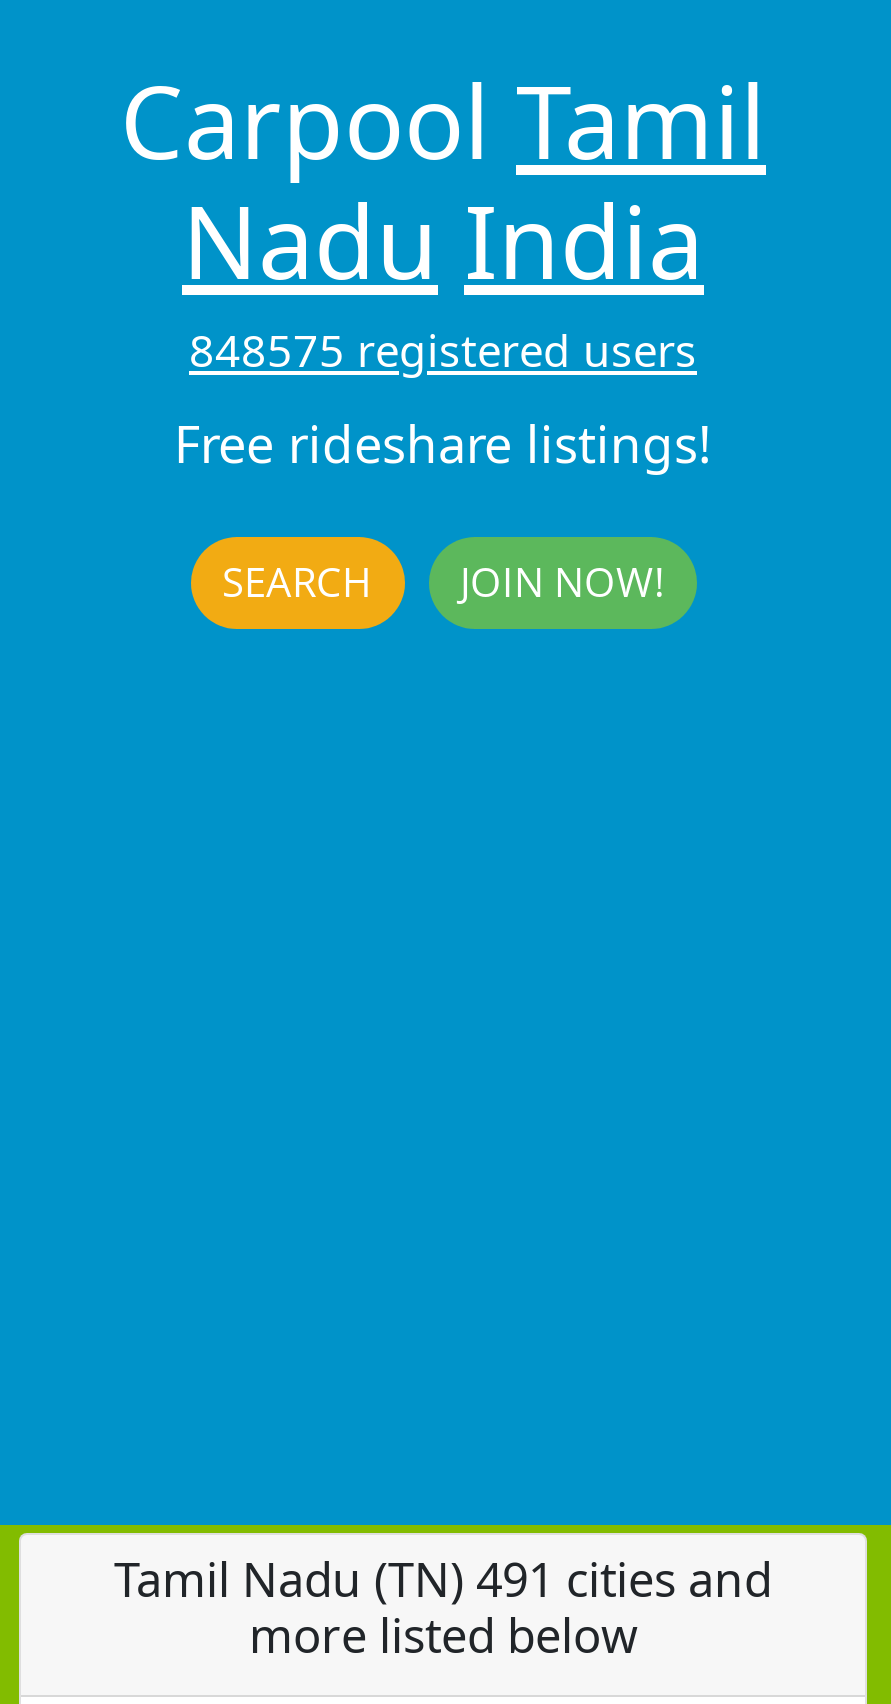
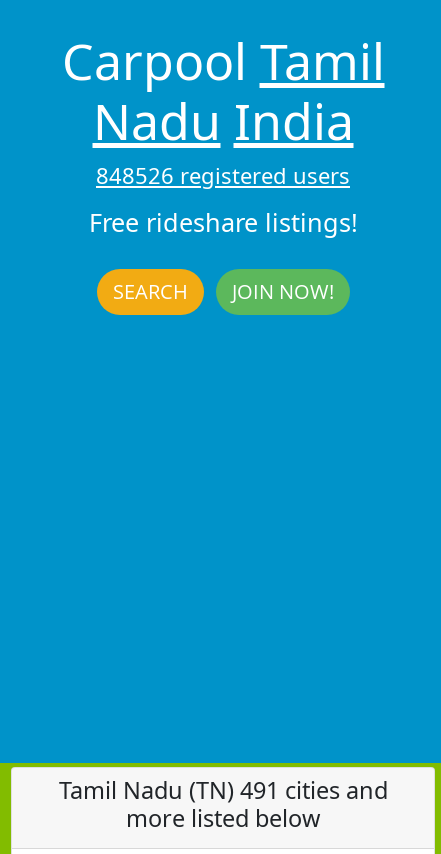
- 848575 registered users
+ 848526 registered users
